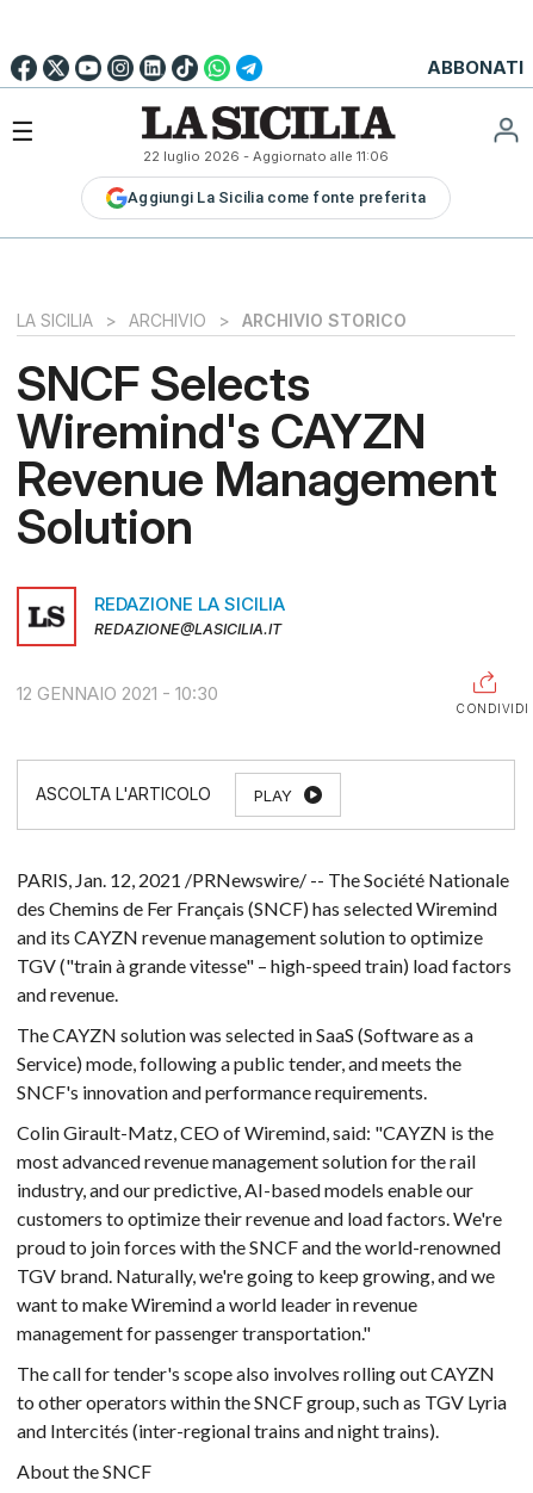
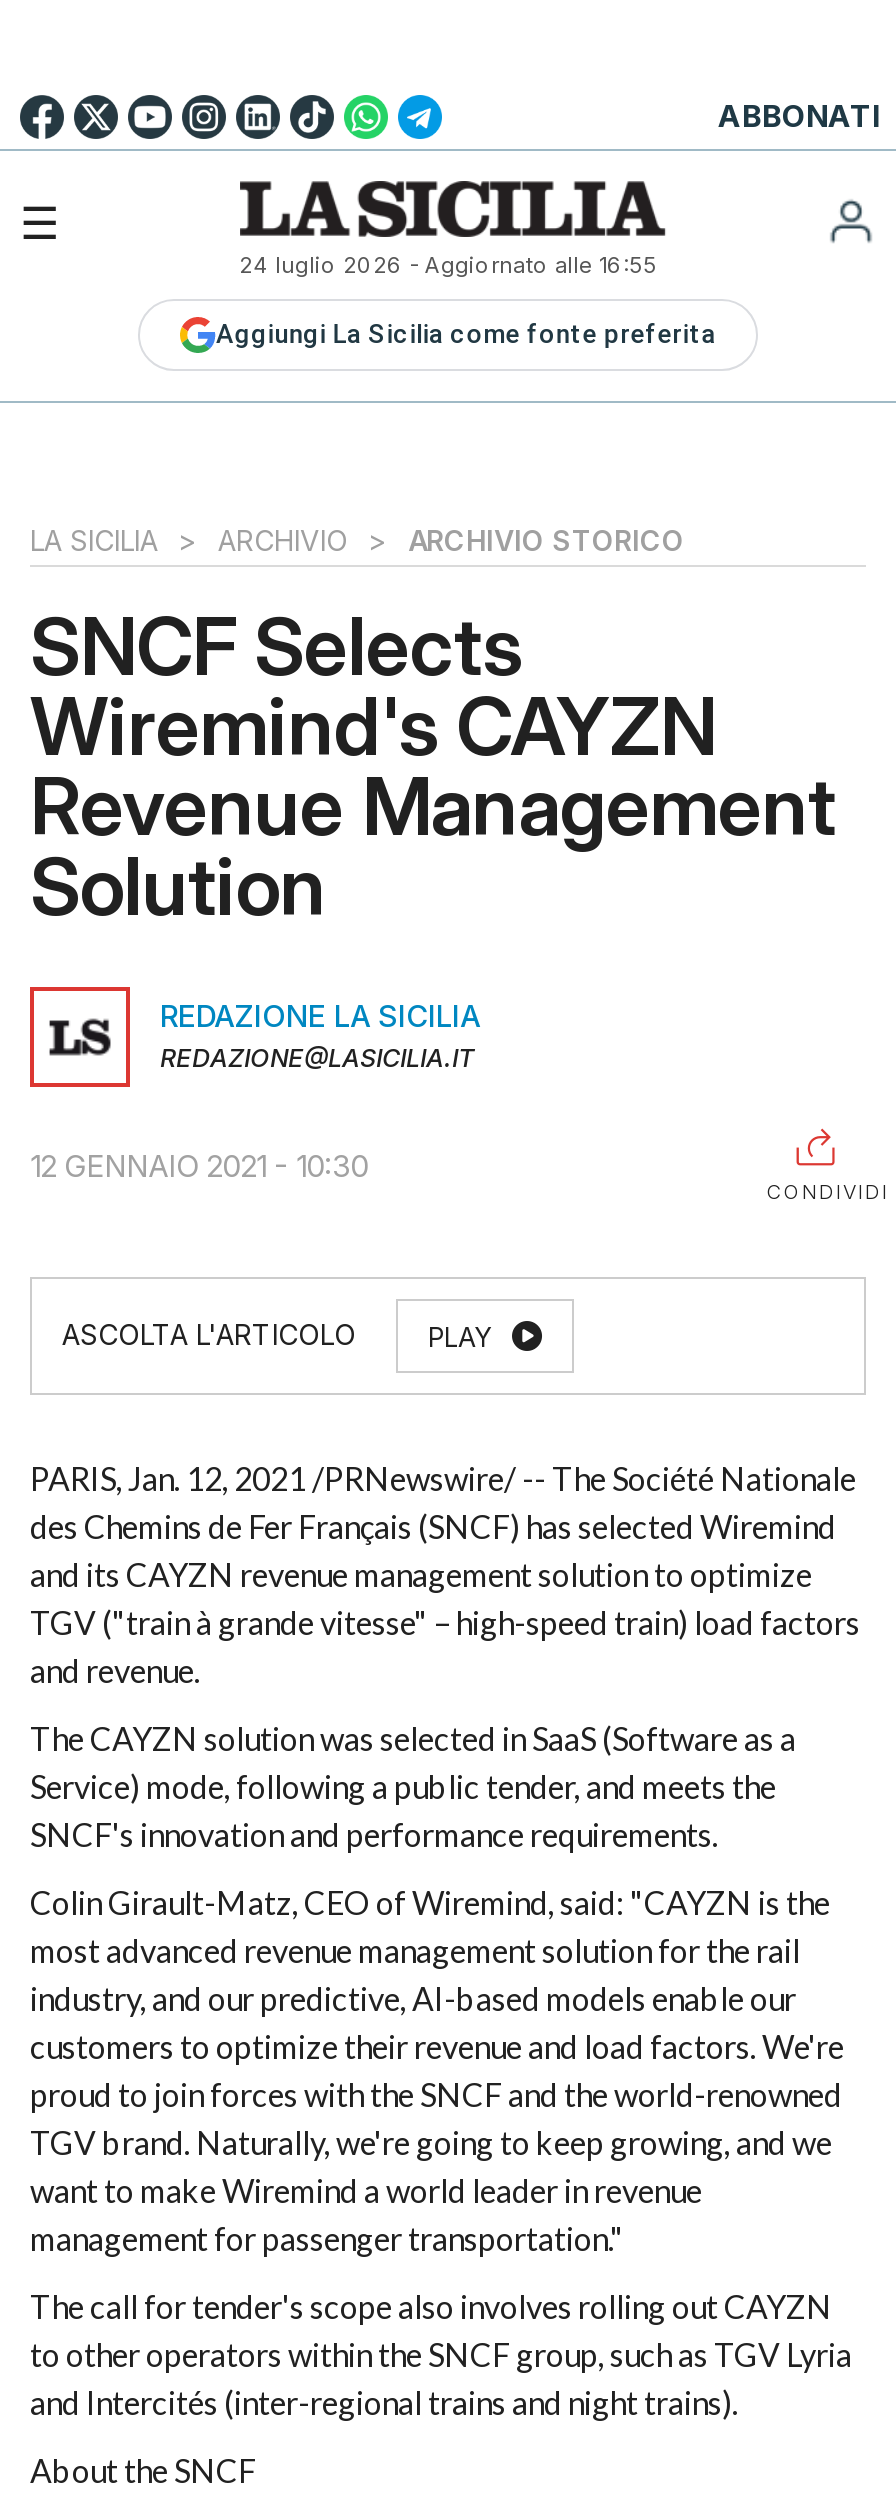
- 22 luglio 2026 - Aggiornato alle 11:06
+ 24 luglio 2026 - Aggiornato alle 16:55
